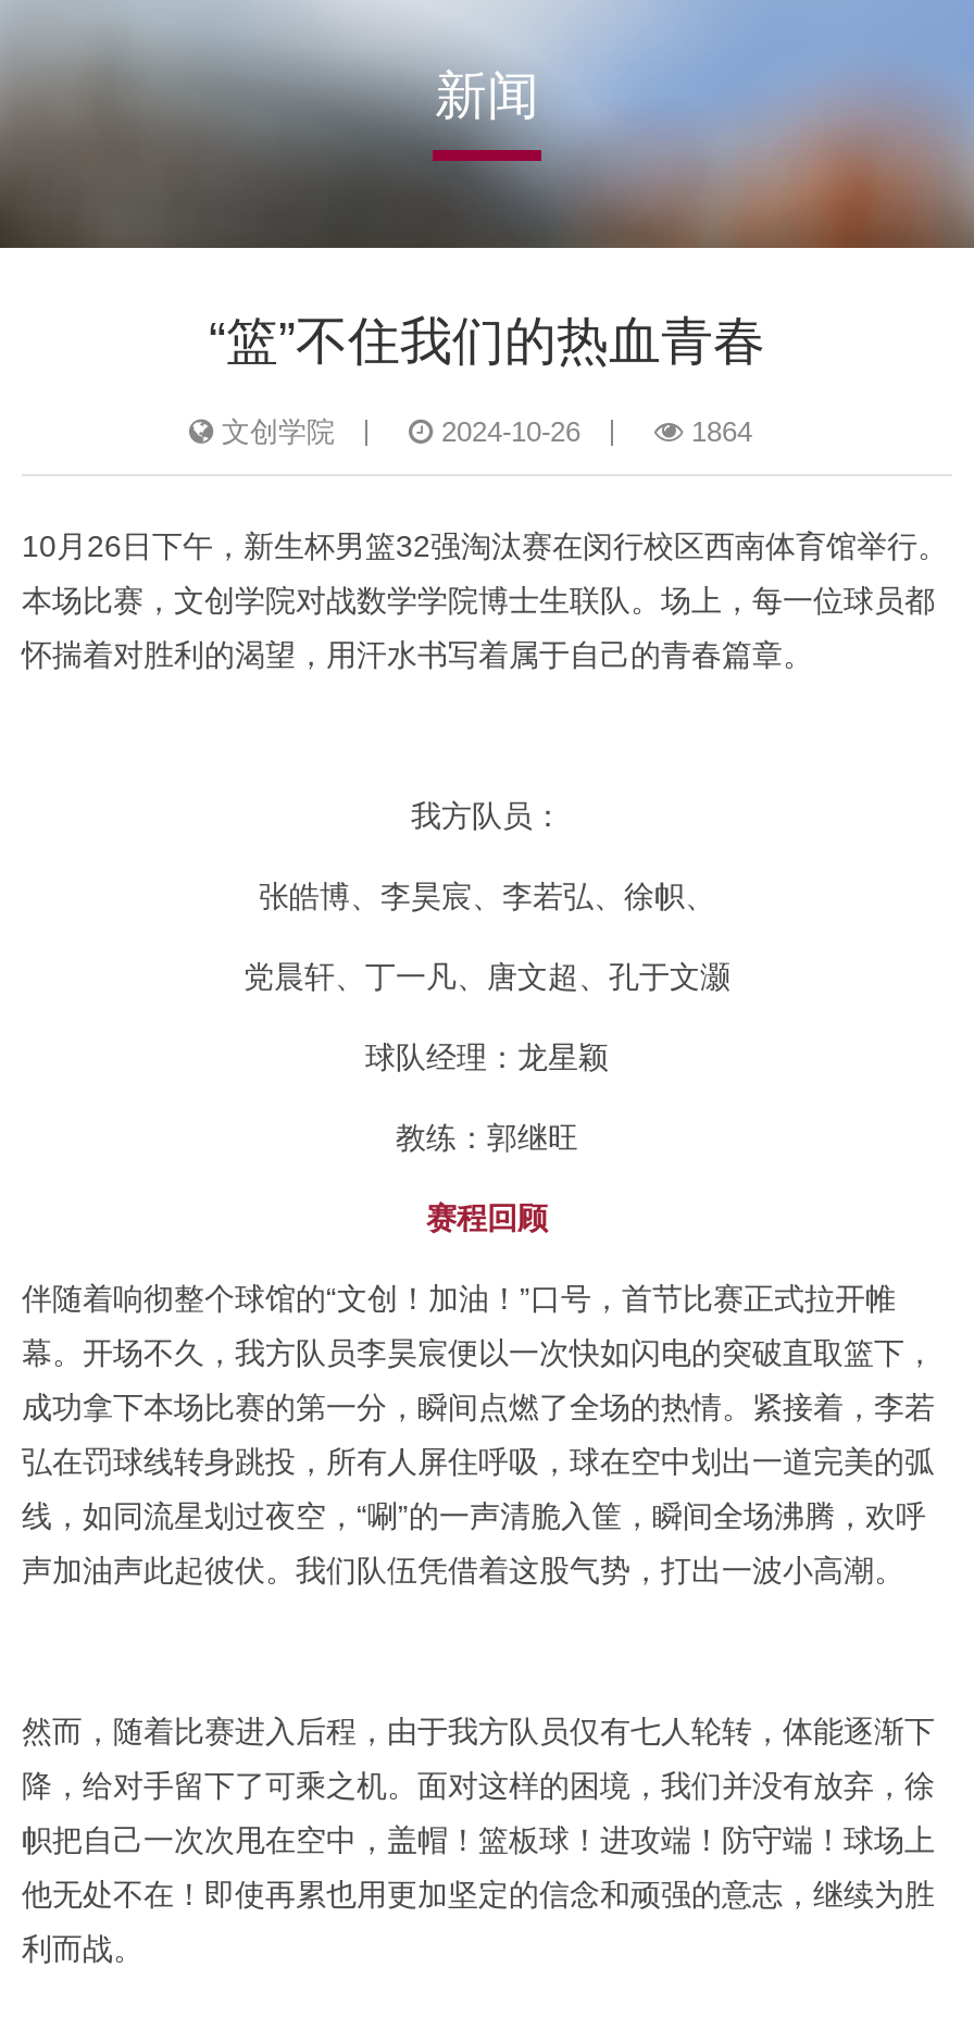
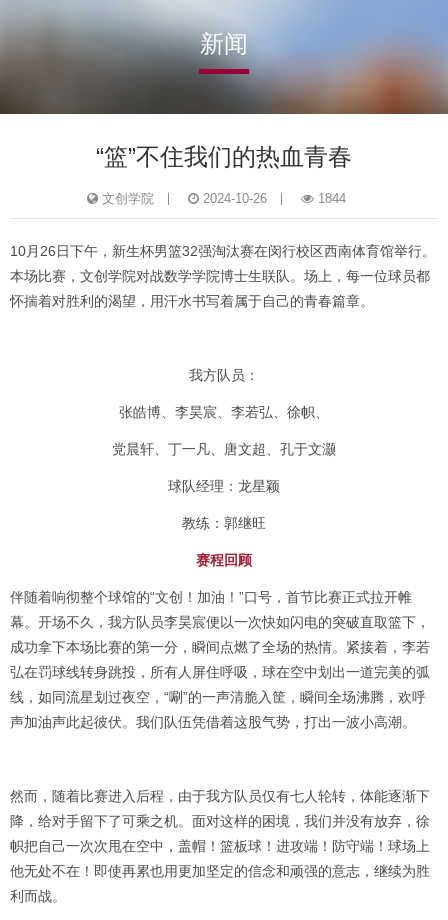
- 1864
+ 1844
